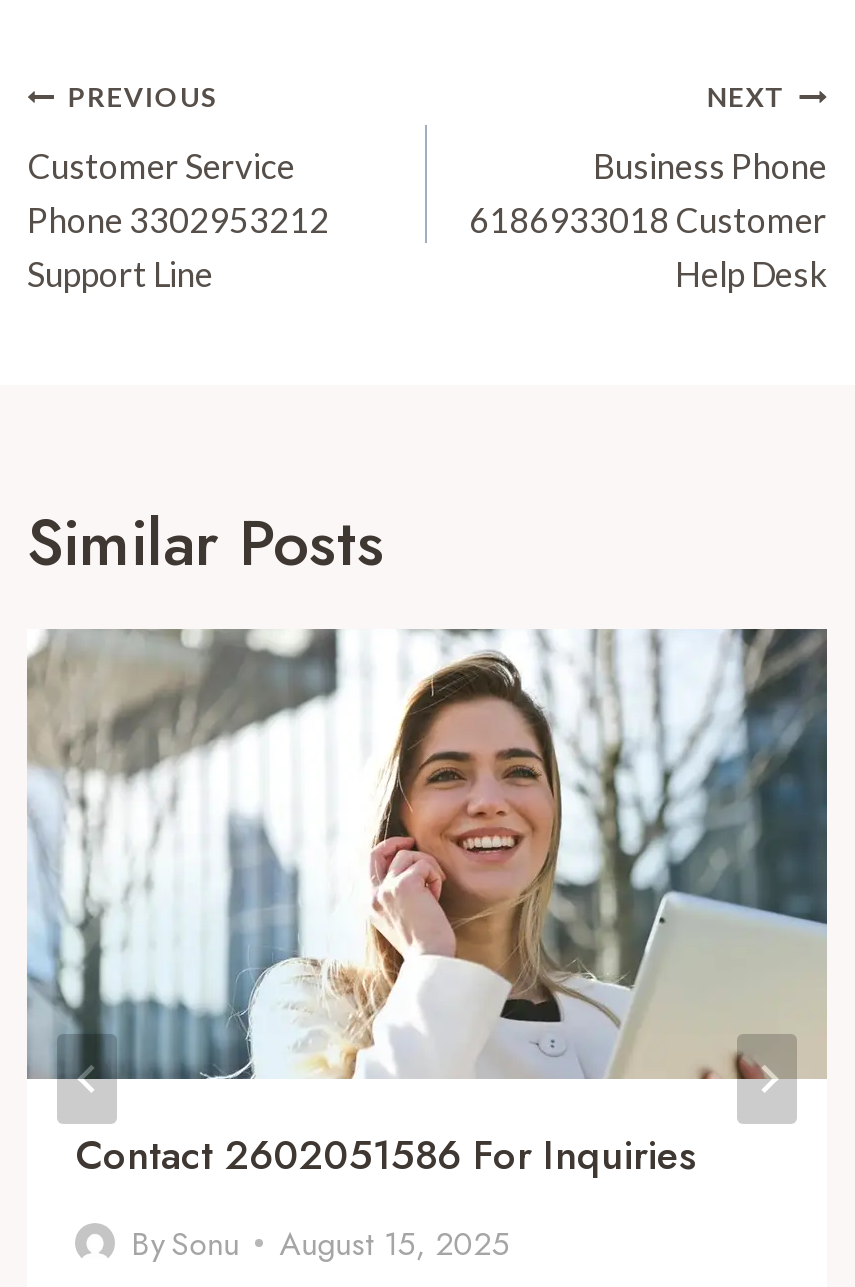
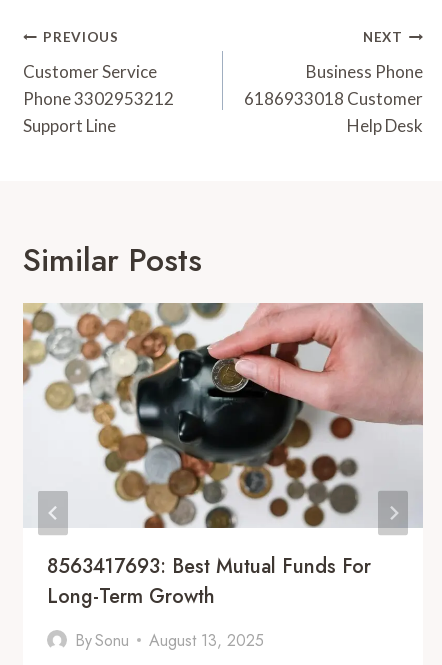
- [image]
- Contact 2602051586 For Inquiries
+ [image]
+ 8563417693: Best Mutual Funds For
+ Long-Term Growth

- By Sonu August 15, 2025
+ By Sonu August 13, 2025
